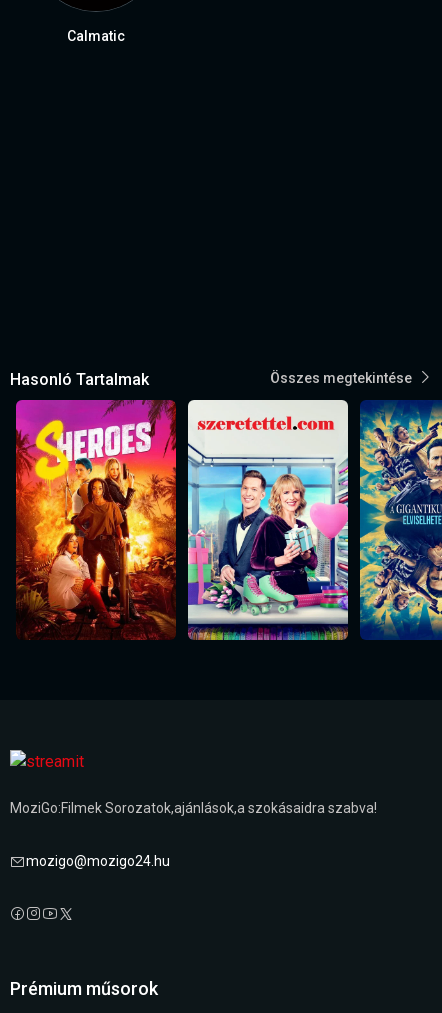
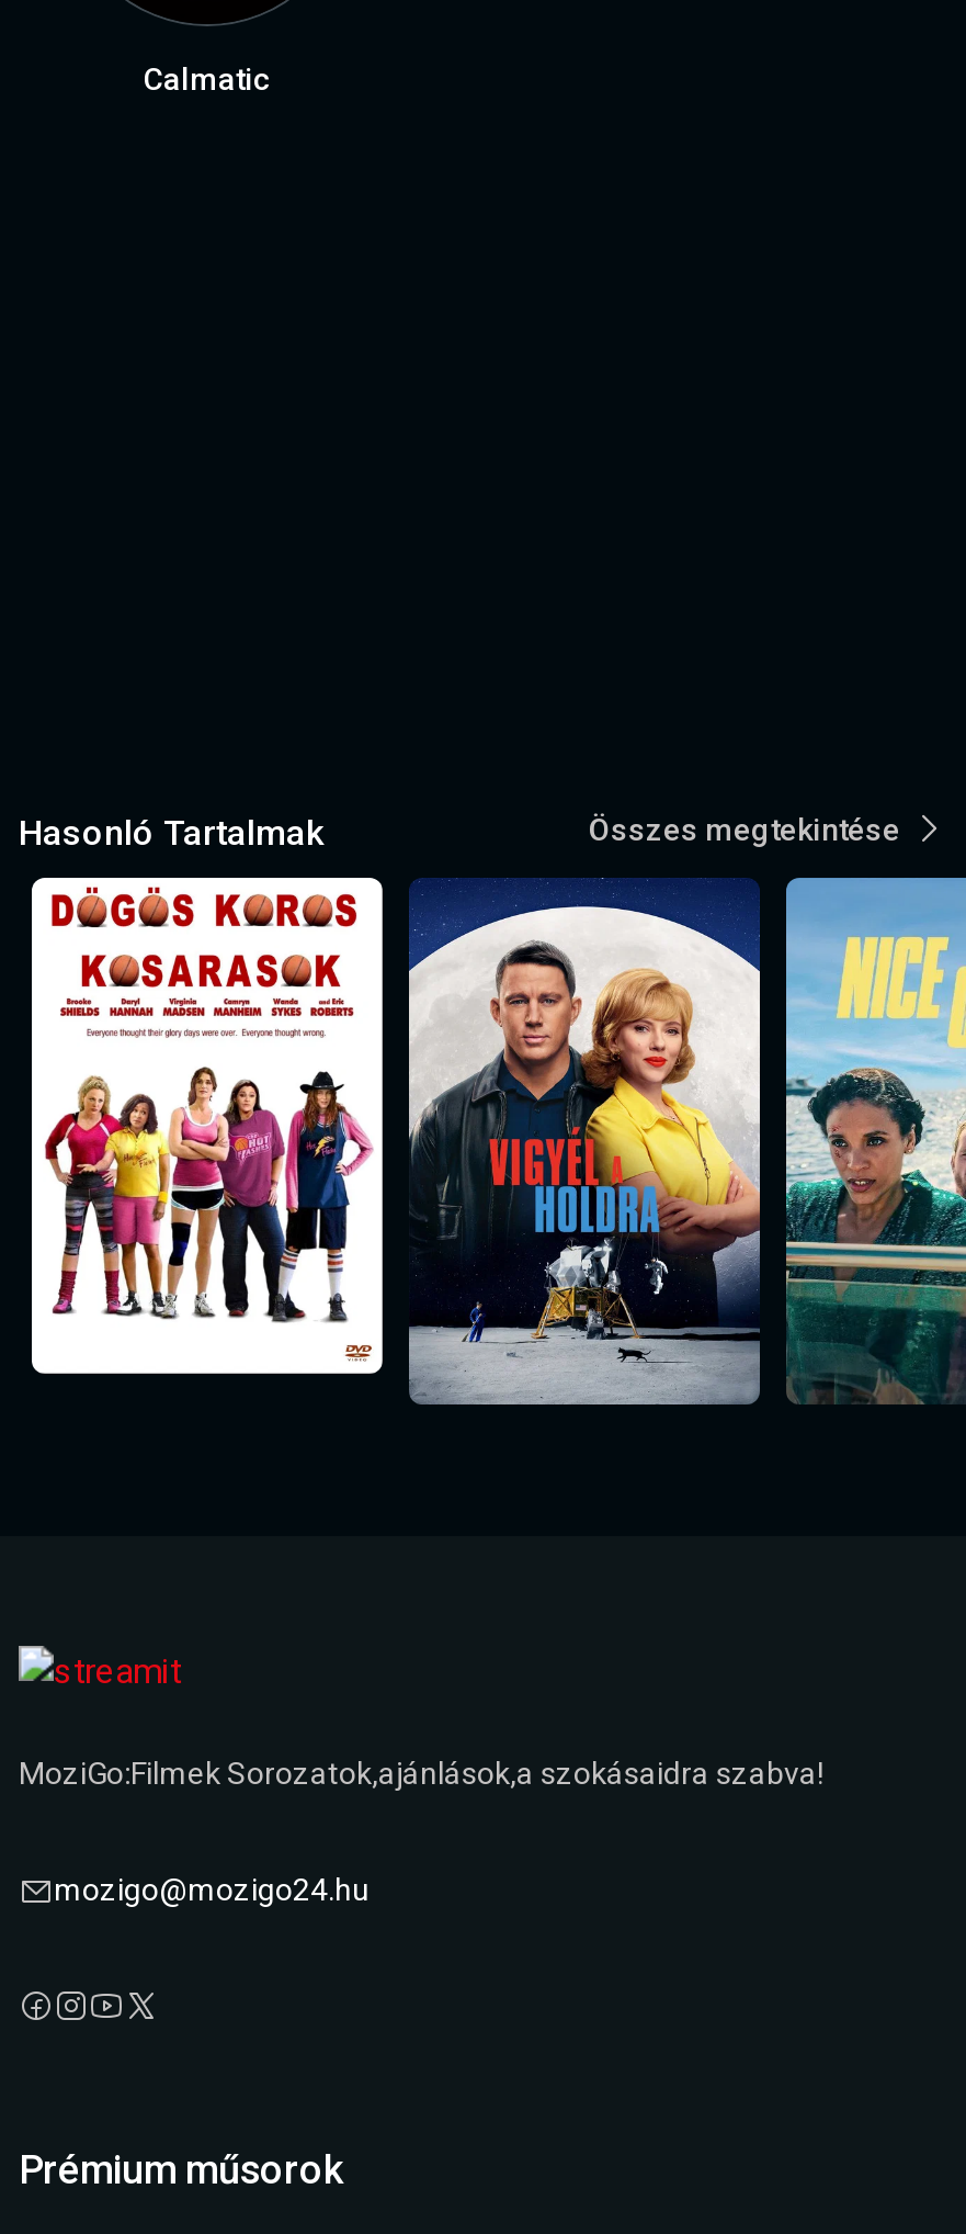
- [image]
+ [image]

- [image]
+ [image]

- [image]
+ [image]
